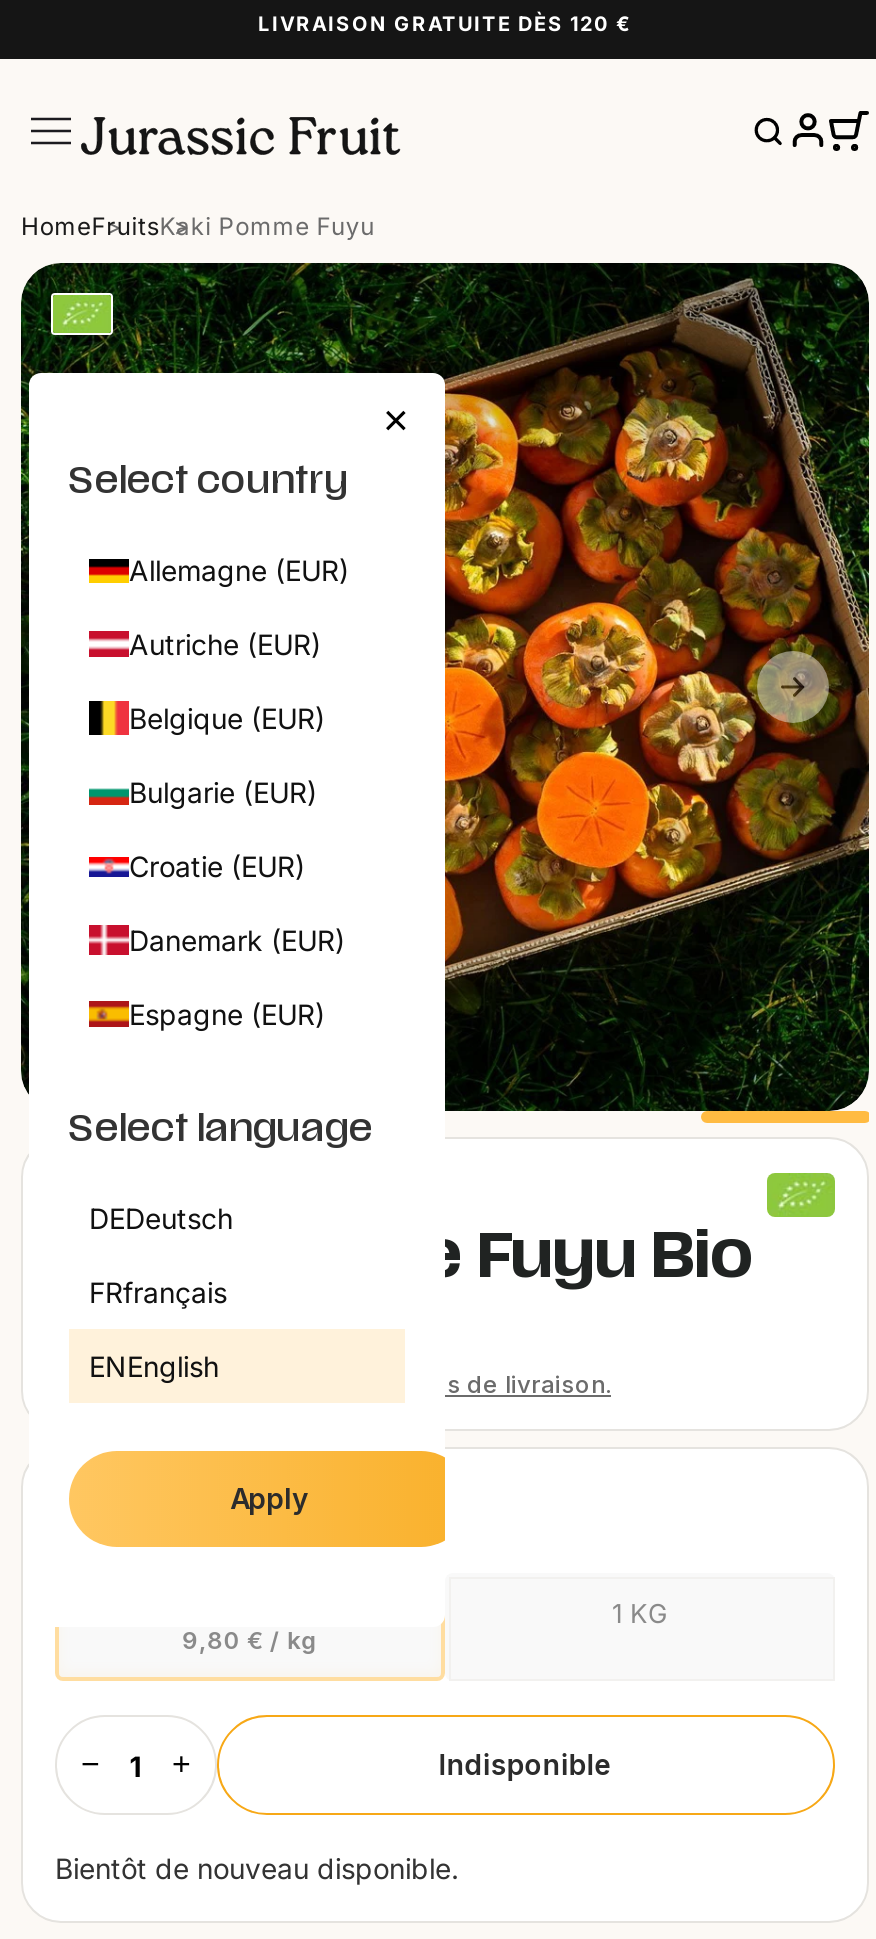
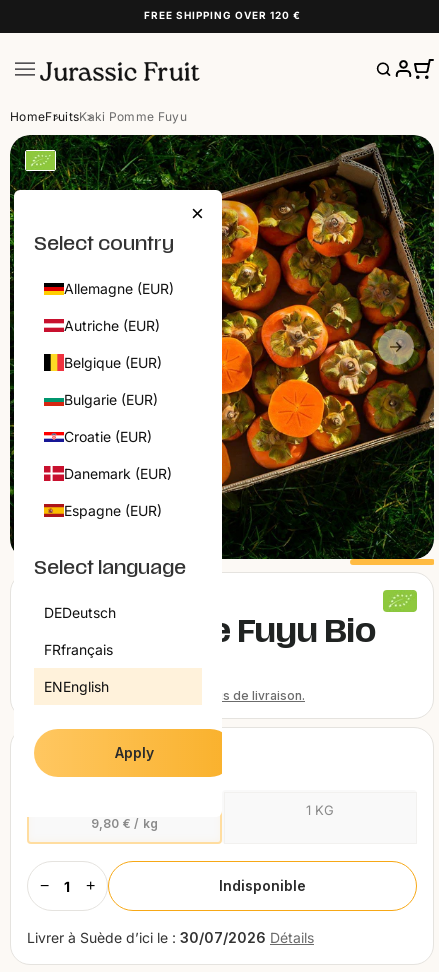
- LIVRAISON GRATUITE DÈS 120 €
+ FREE SHIPPING OVER 120 €

- Bientôt de nouveau disponible.
+ Livrer à Suède d’ici le : 30/07/2026 Détails
